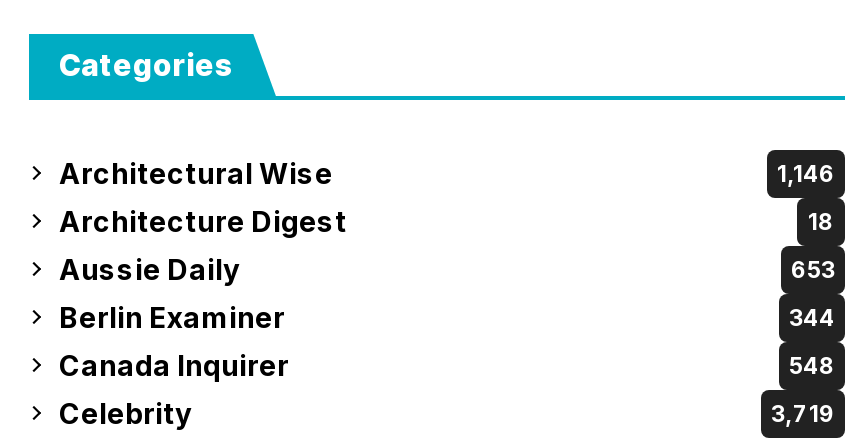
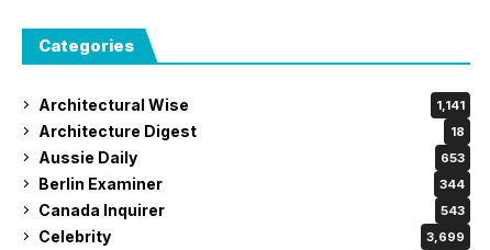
- 1,146
+ 1,141

- 548
+ 543

- 3,719
+ 3,699
